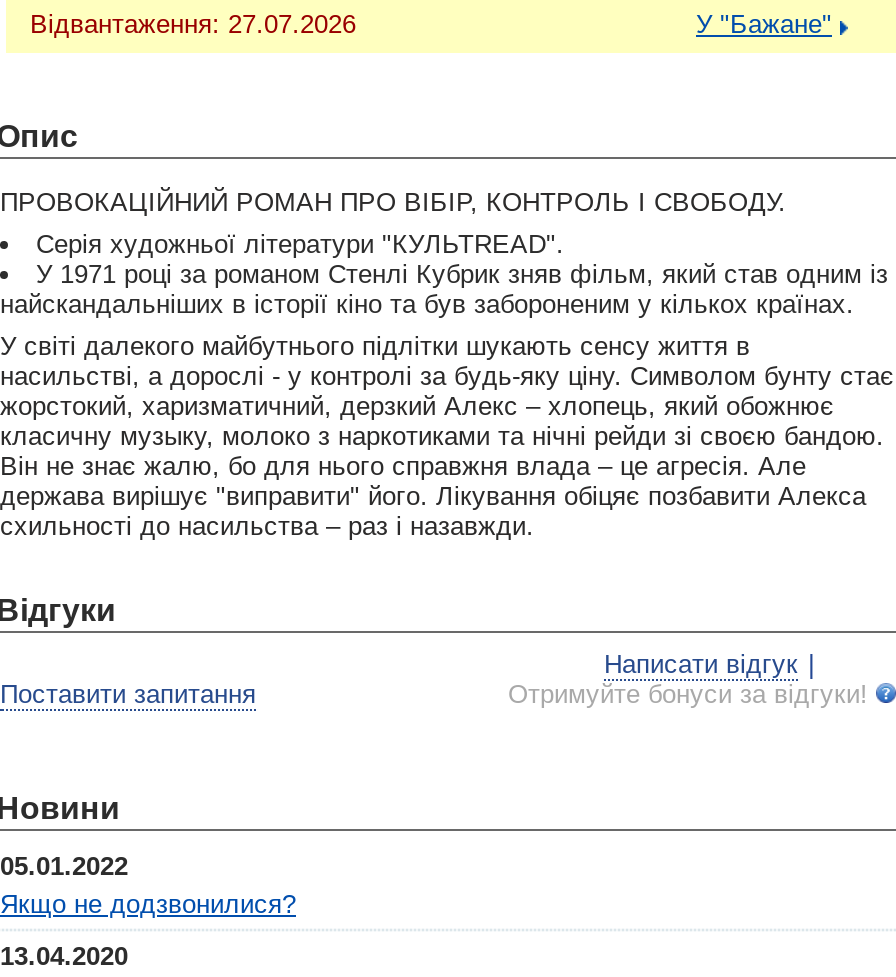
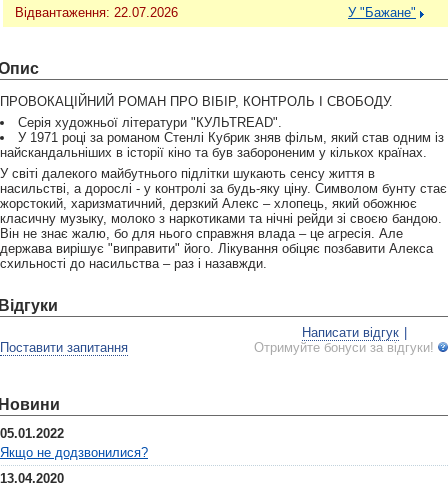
- Відвантаження: 27.07.2026
+ Відвантаження: 22.07.2026
